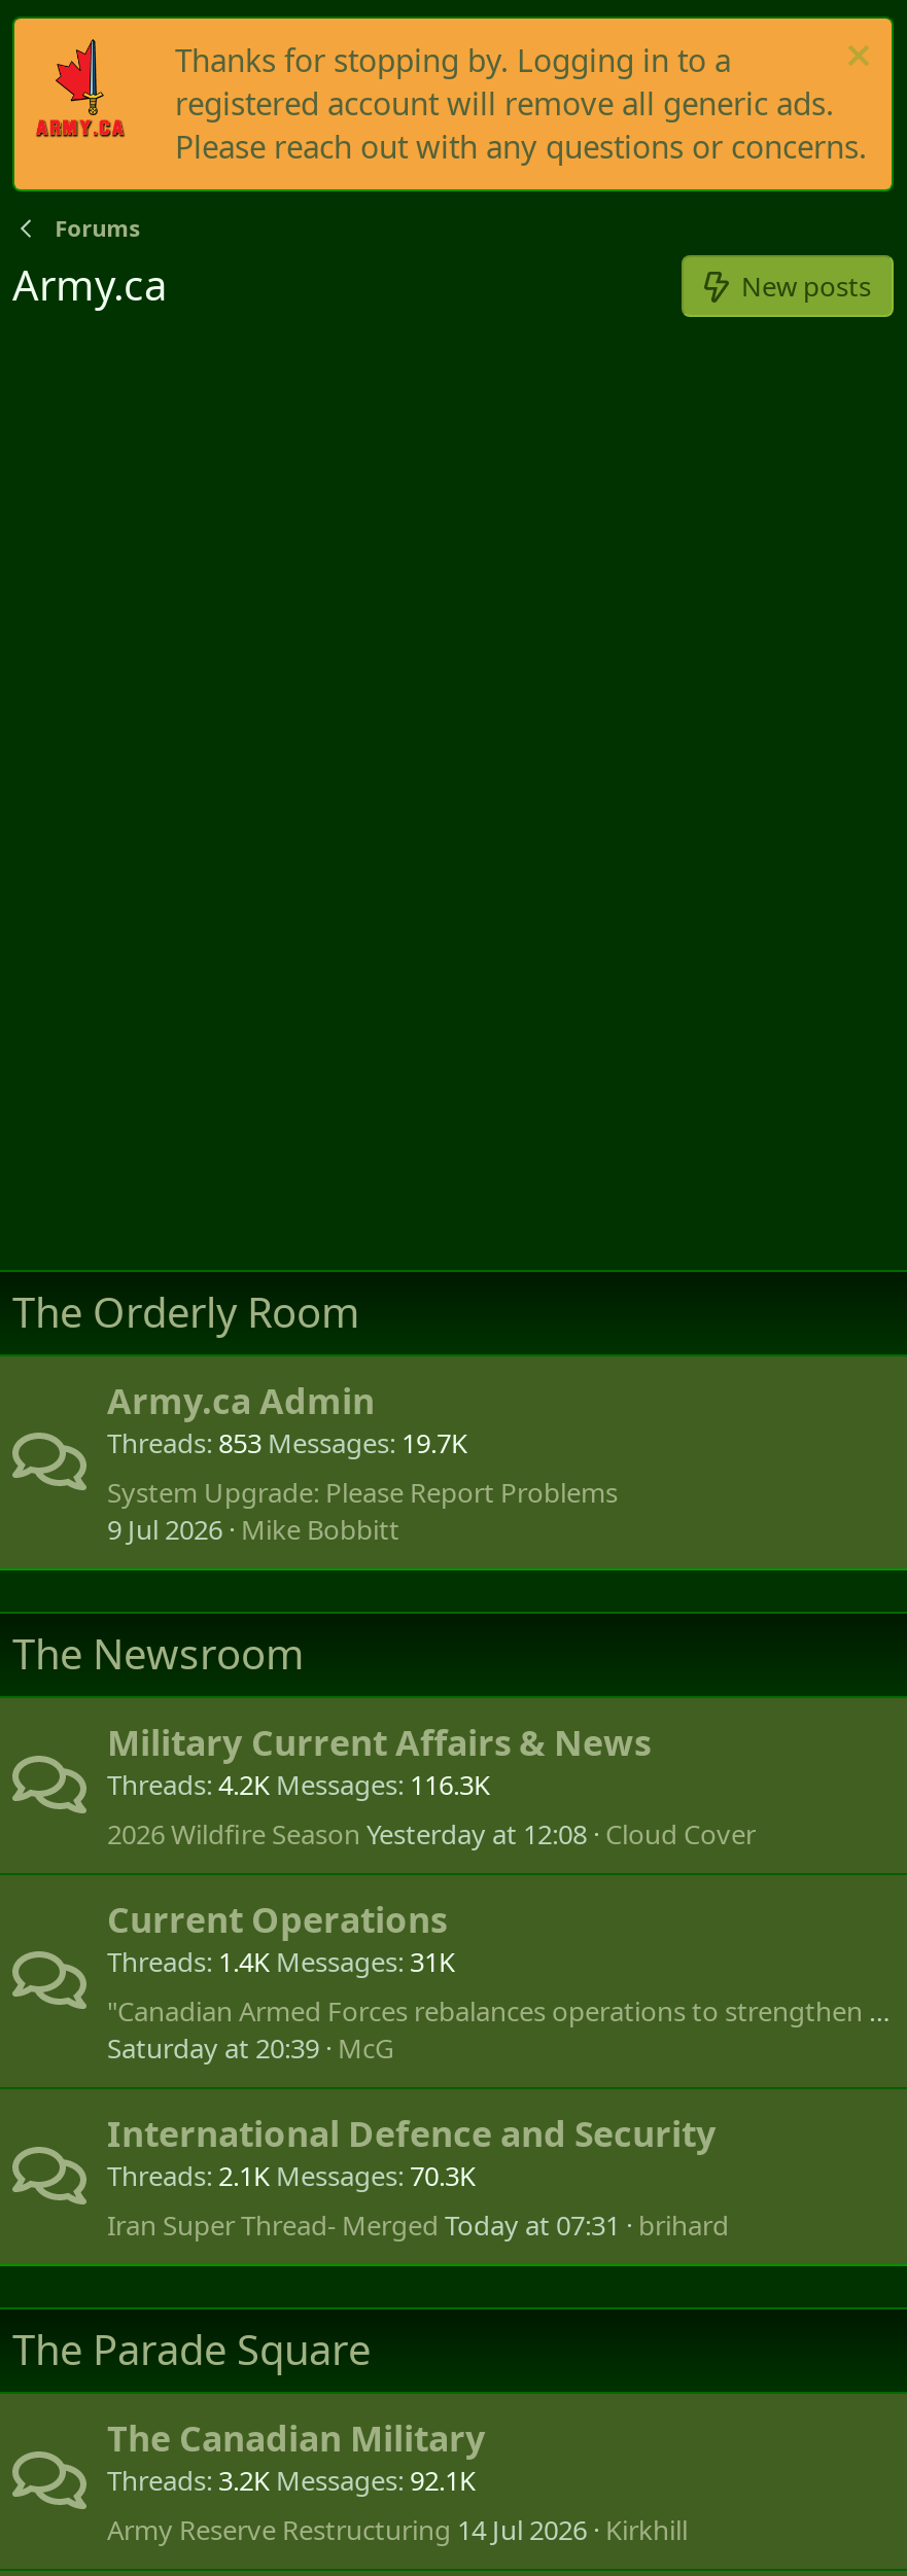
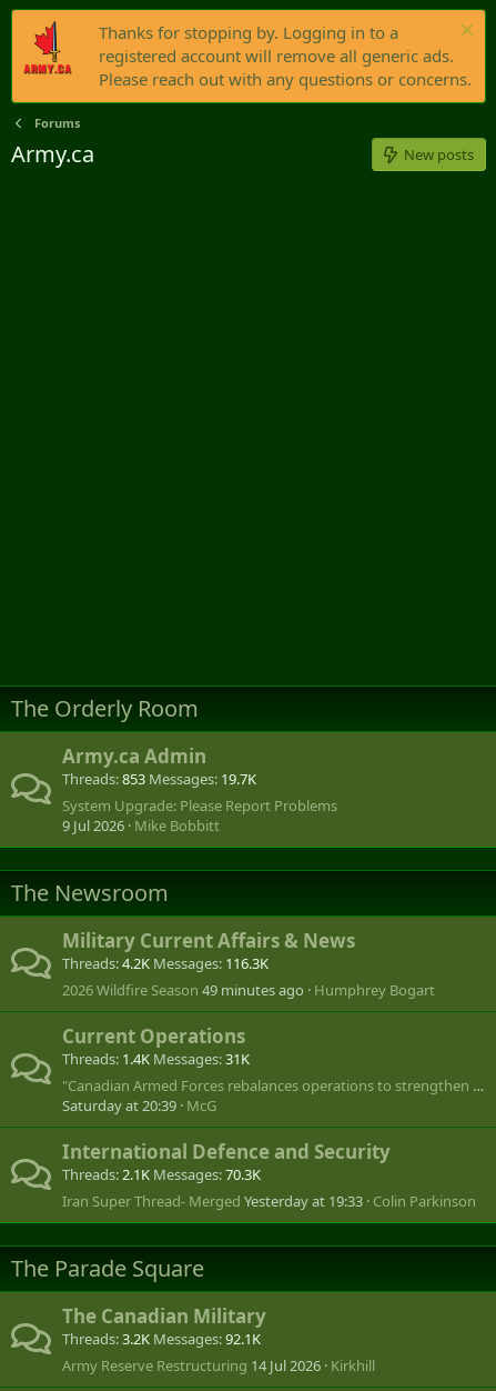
- 2026 Wildfire Season Yesterday at 12:08 Cloud Cover
+ 2026 Wildfire Season 49 minutes ago Humphrey Bogart

- Iran Super Thread- Merged Today at 07:31 brihard
+ Iran Super Thread- Merged Yesterday at 19:33 Colin Parkinson
